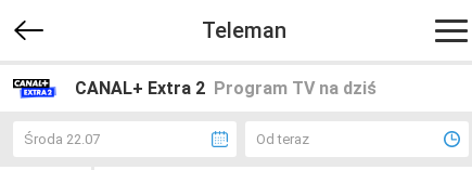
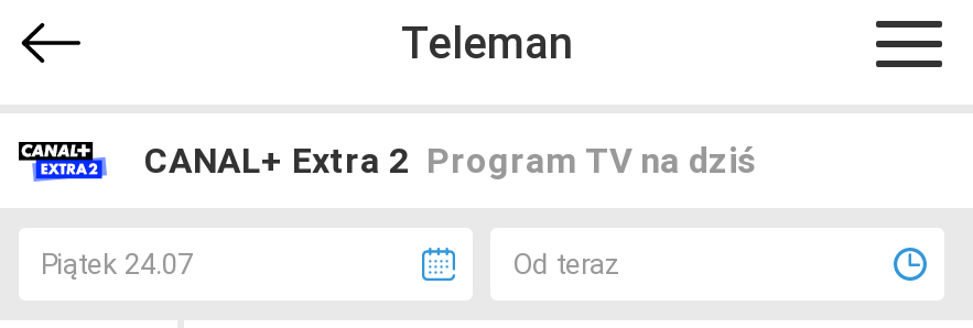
- Środa 22.07
+ Piątek 24.07
